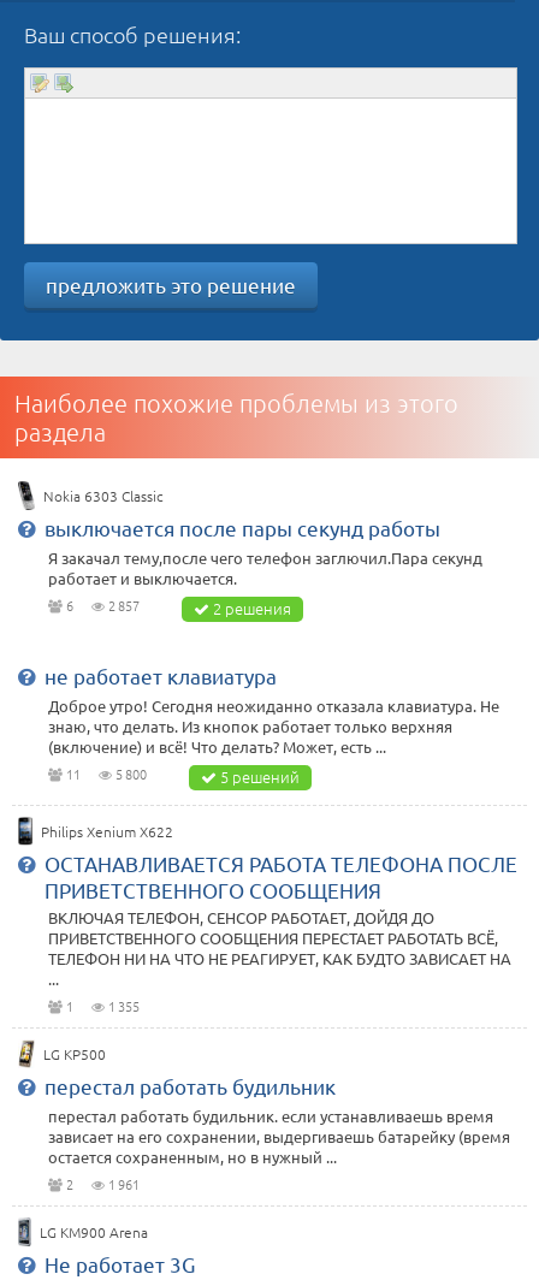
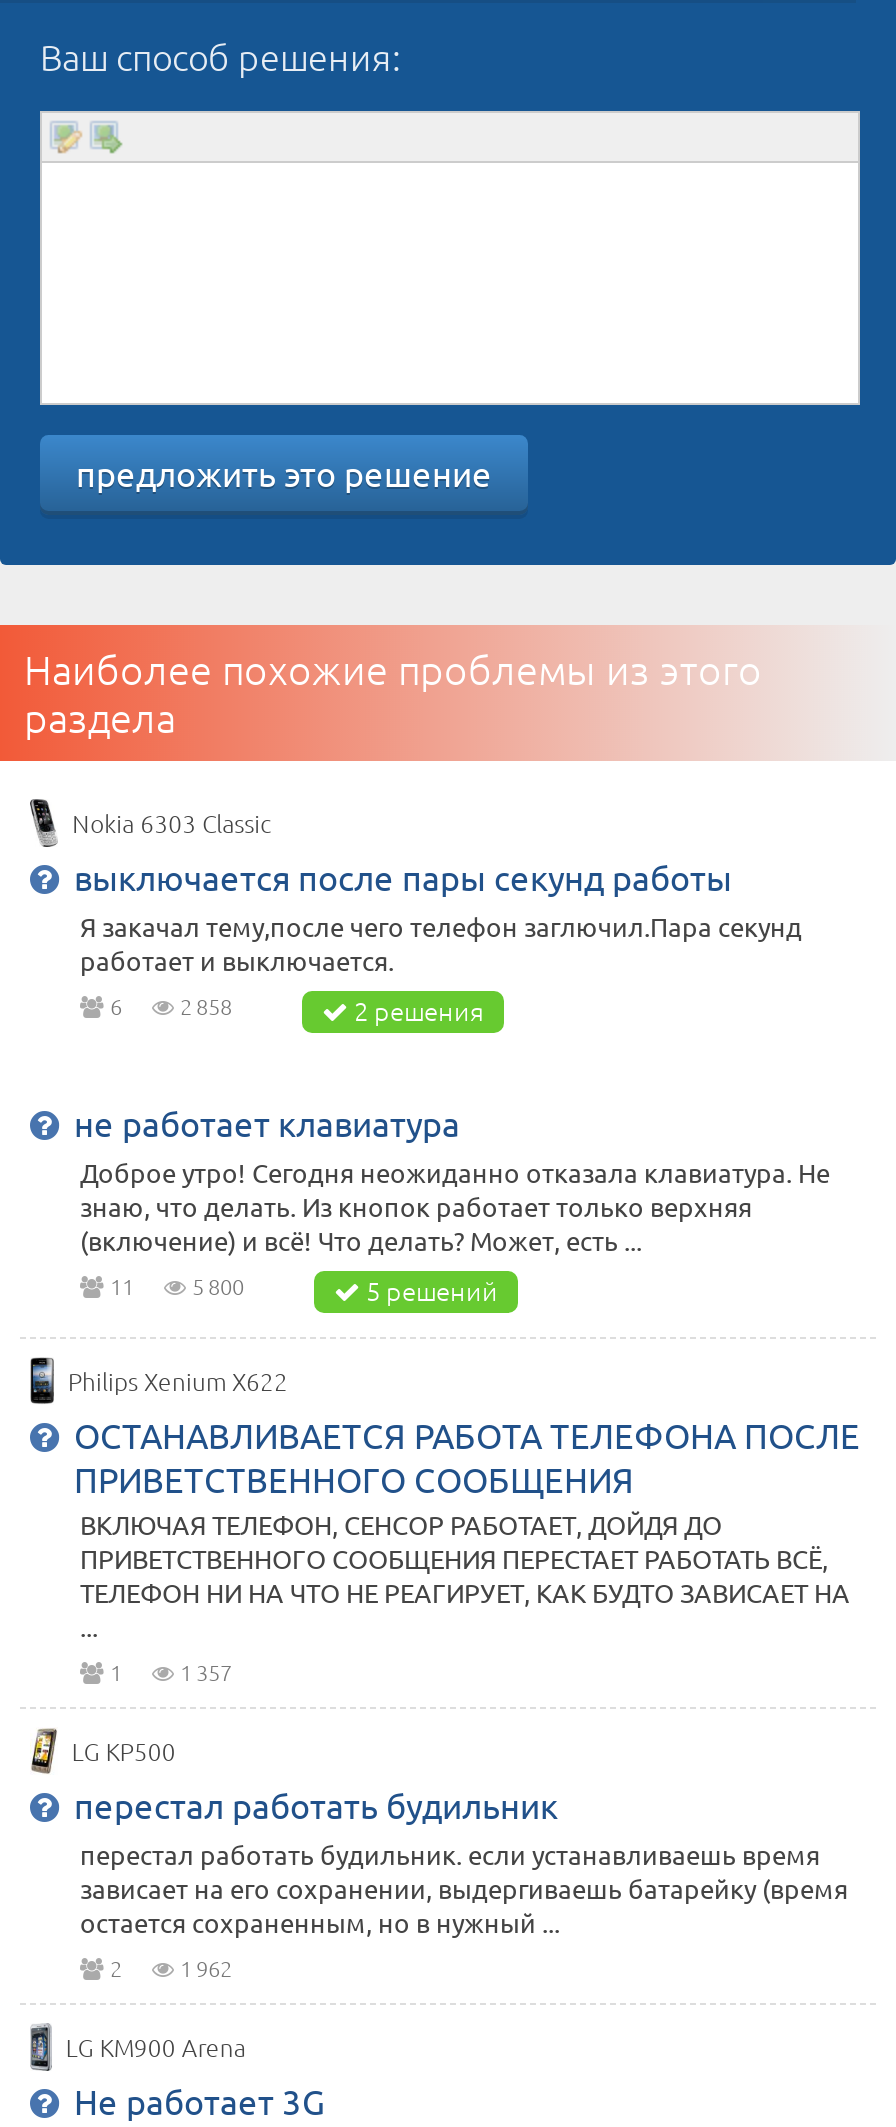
- 6 2 857
+ 6 2 858

- 1 1 355
+ 1 1 357

- 2 1 961
+ 2 1 962
